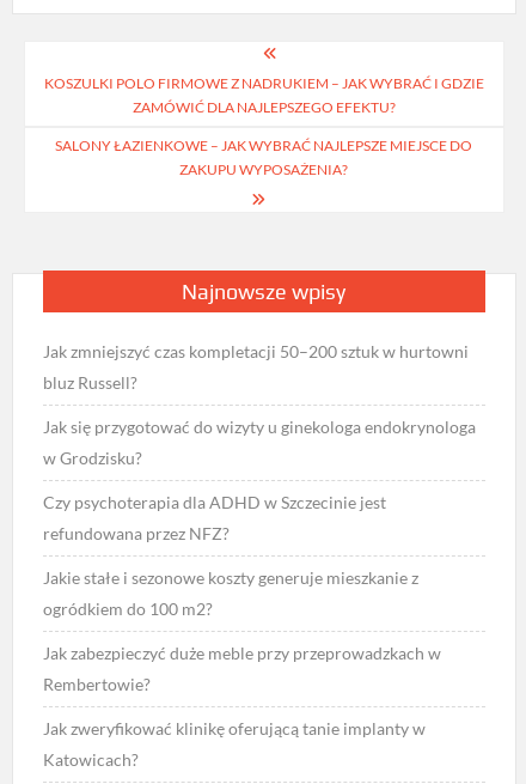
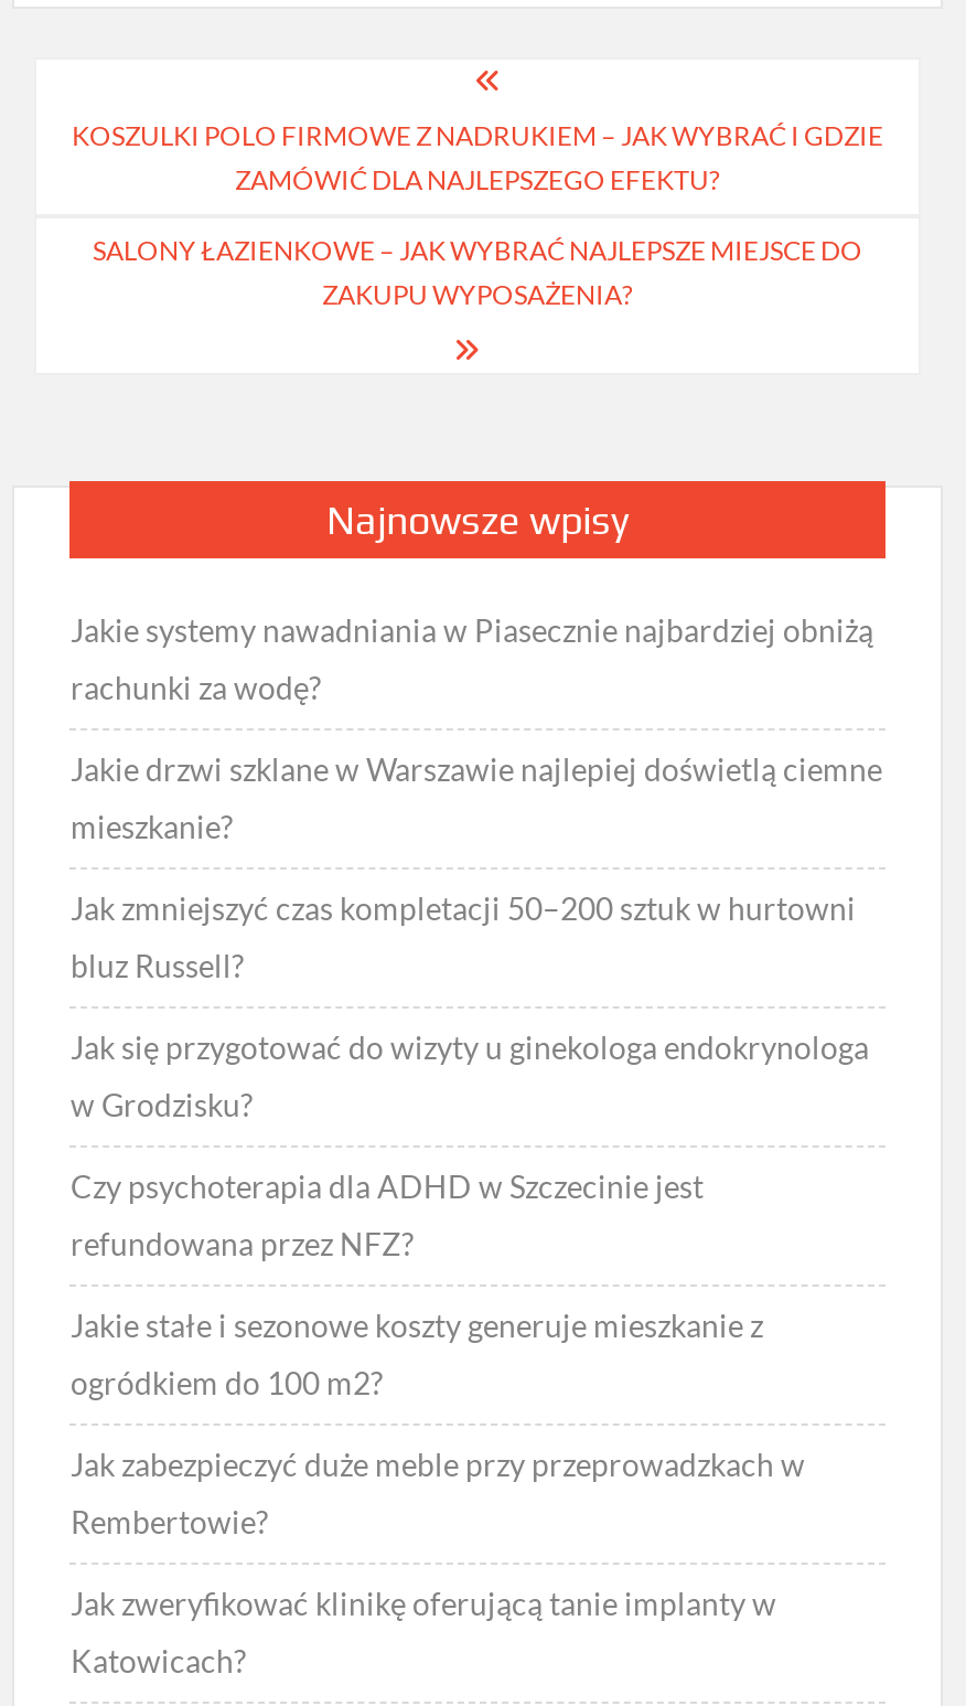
+ Jakie systemy nawadniania w Piasecznie najbardziej obniżą
+ rachunki za wodę?
+ Jakie drzwi szklane w Warszawie najlepiej doświetlą ciemne
+ mieszkanie?
